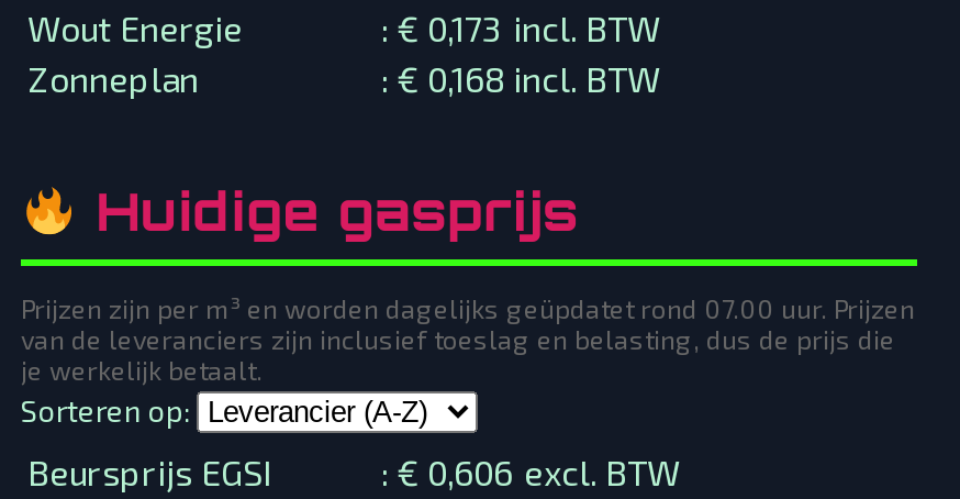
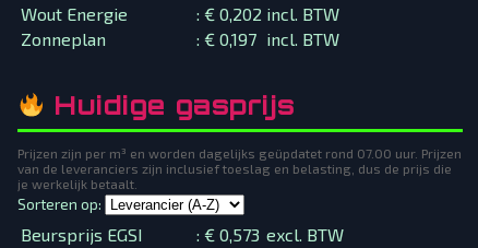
- : € 0,173 incl. BTW
+ : € 0,202 incl. BTW

- : € 0,168 incl. BTW
+ : € 0,197 incl. BTW

- : € 0,606 excl. BTW
+ : € 0,573 excl. BTW
